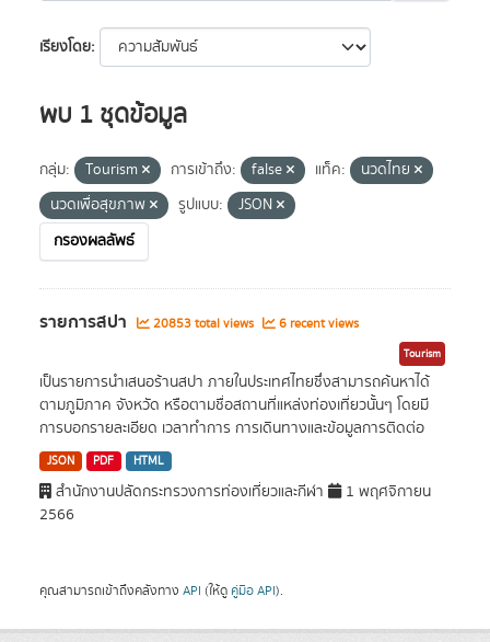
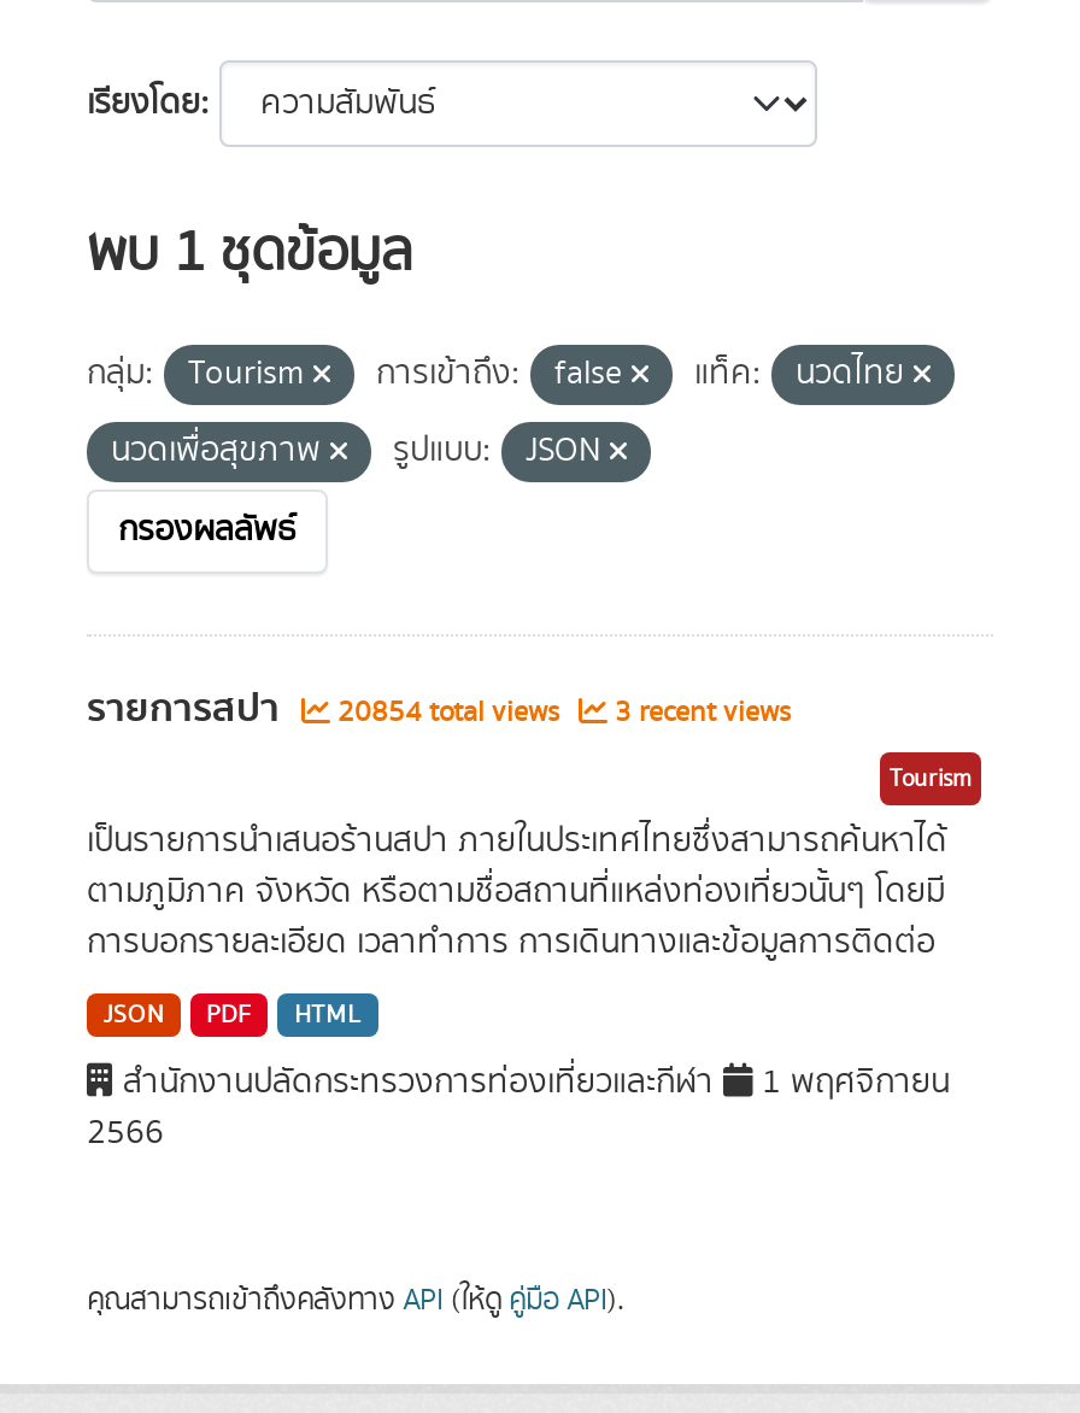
- 20853 total views
+ 20854 total views

- 6 recent views
+ 3 recent views
